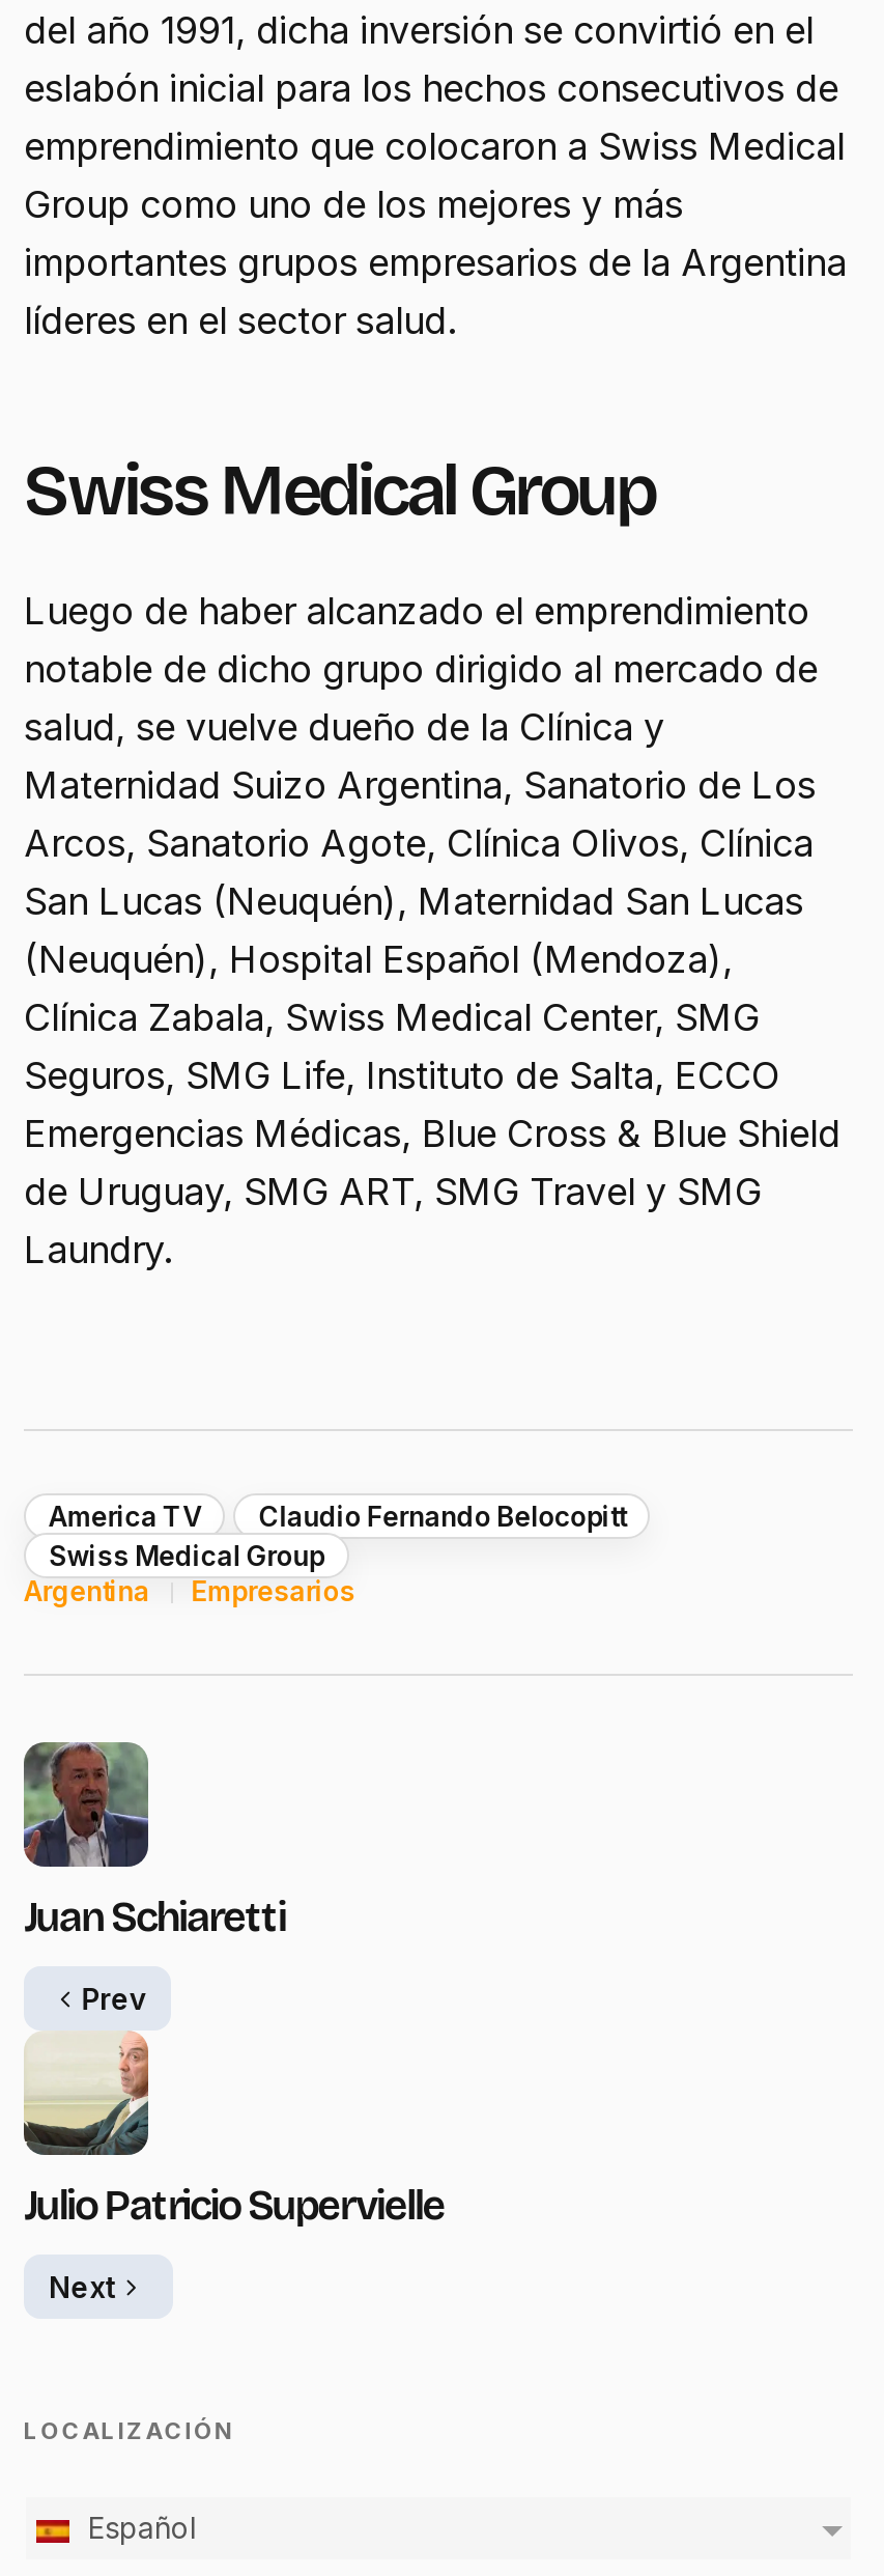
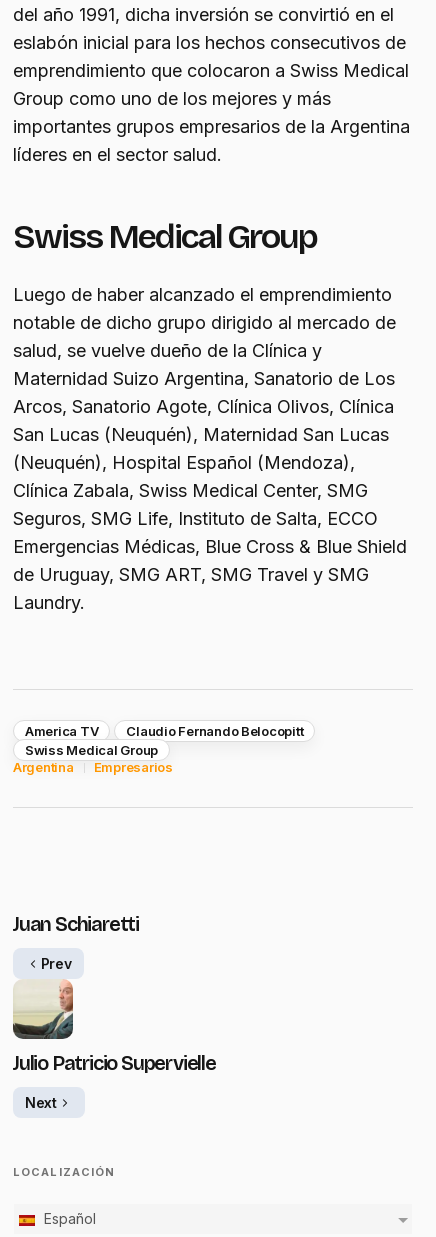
- [image]
